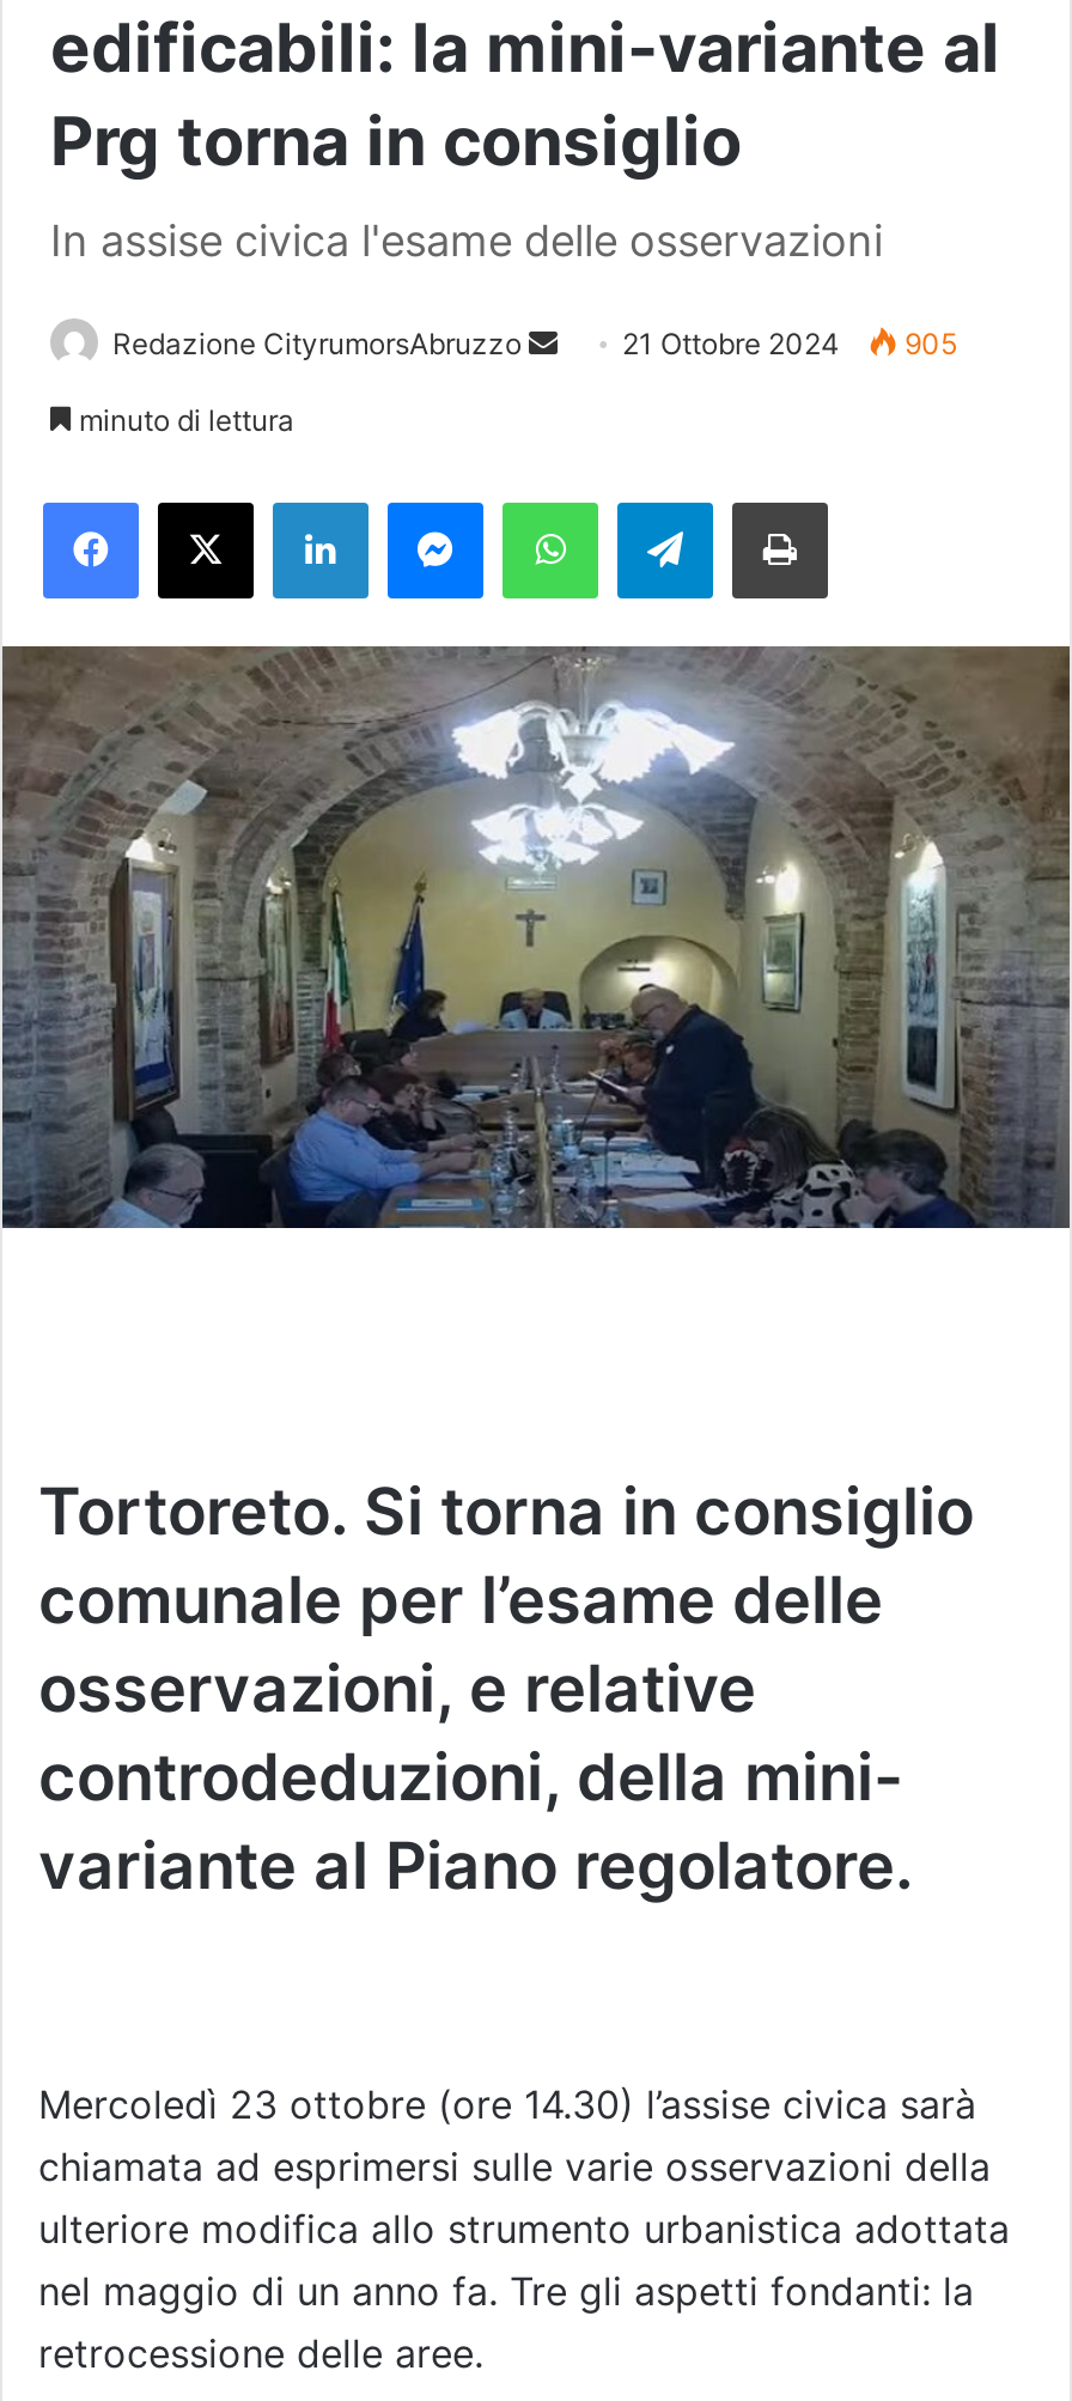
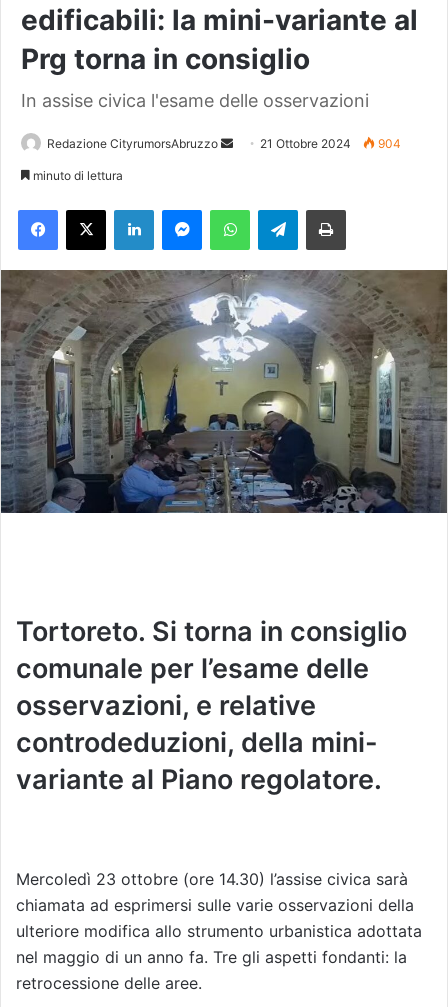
- 905
+ 904
